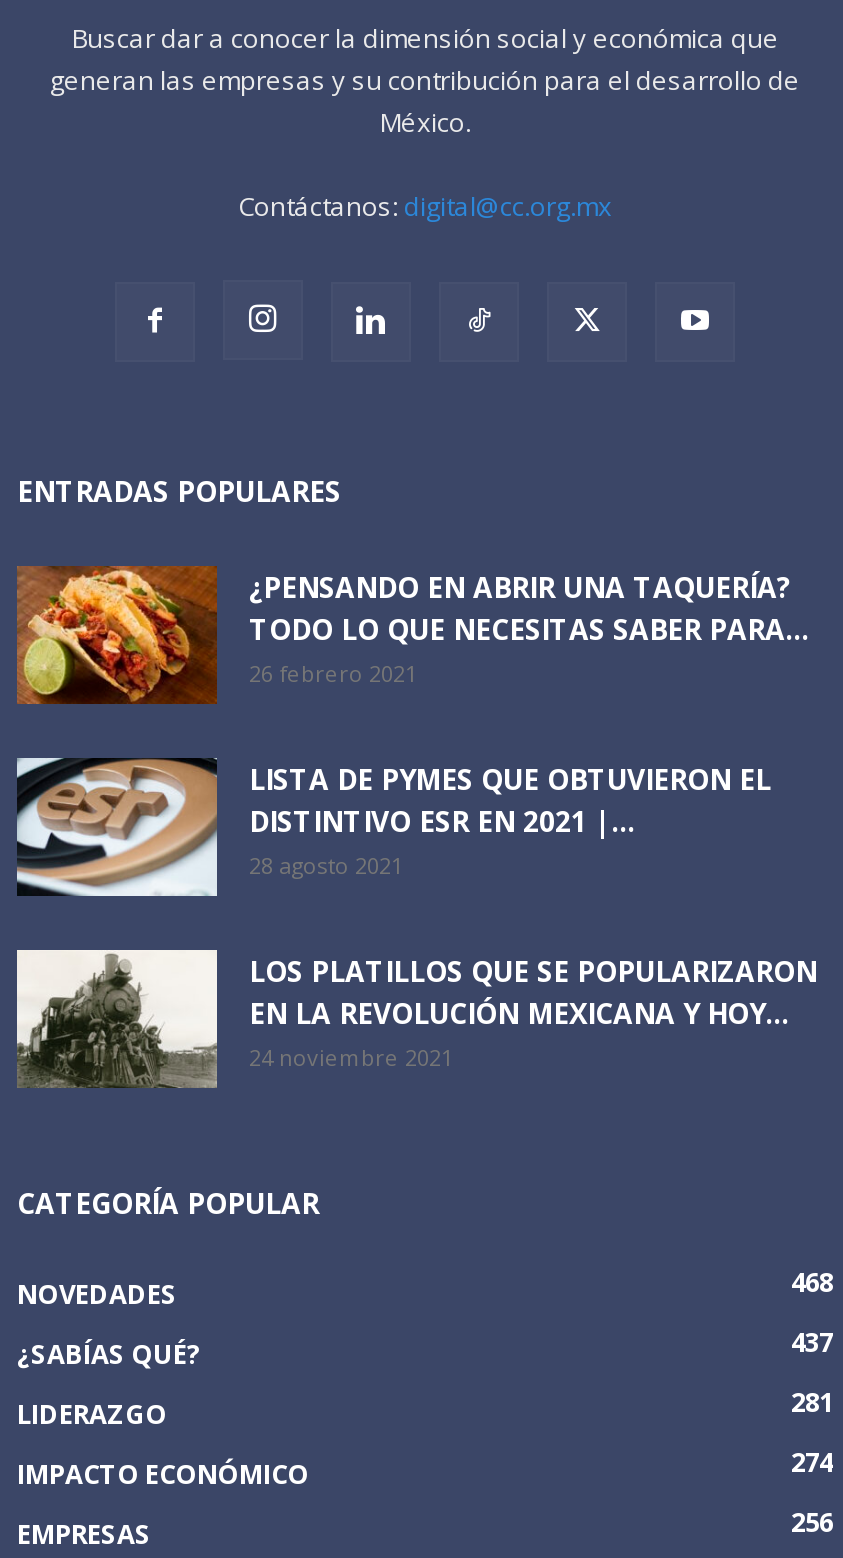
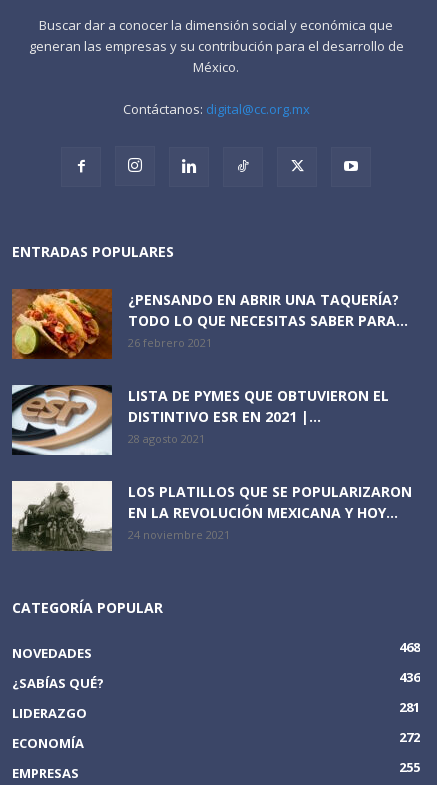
- 437
+ 436

- IMPACTO ECONÓMICO
- 274
+ ECONOMÍA
+ 272

- 256
+ 255
